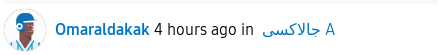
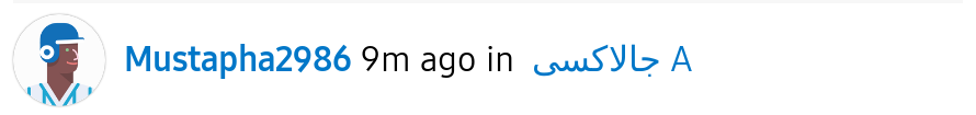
- Omaraldakak 4 hours ago in
+ Mustapha2986 9m ago in
